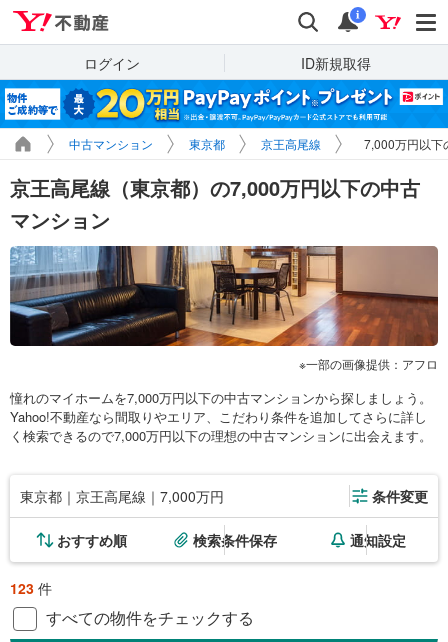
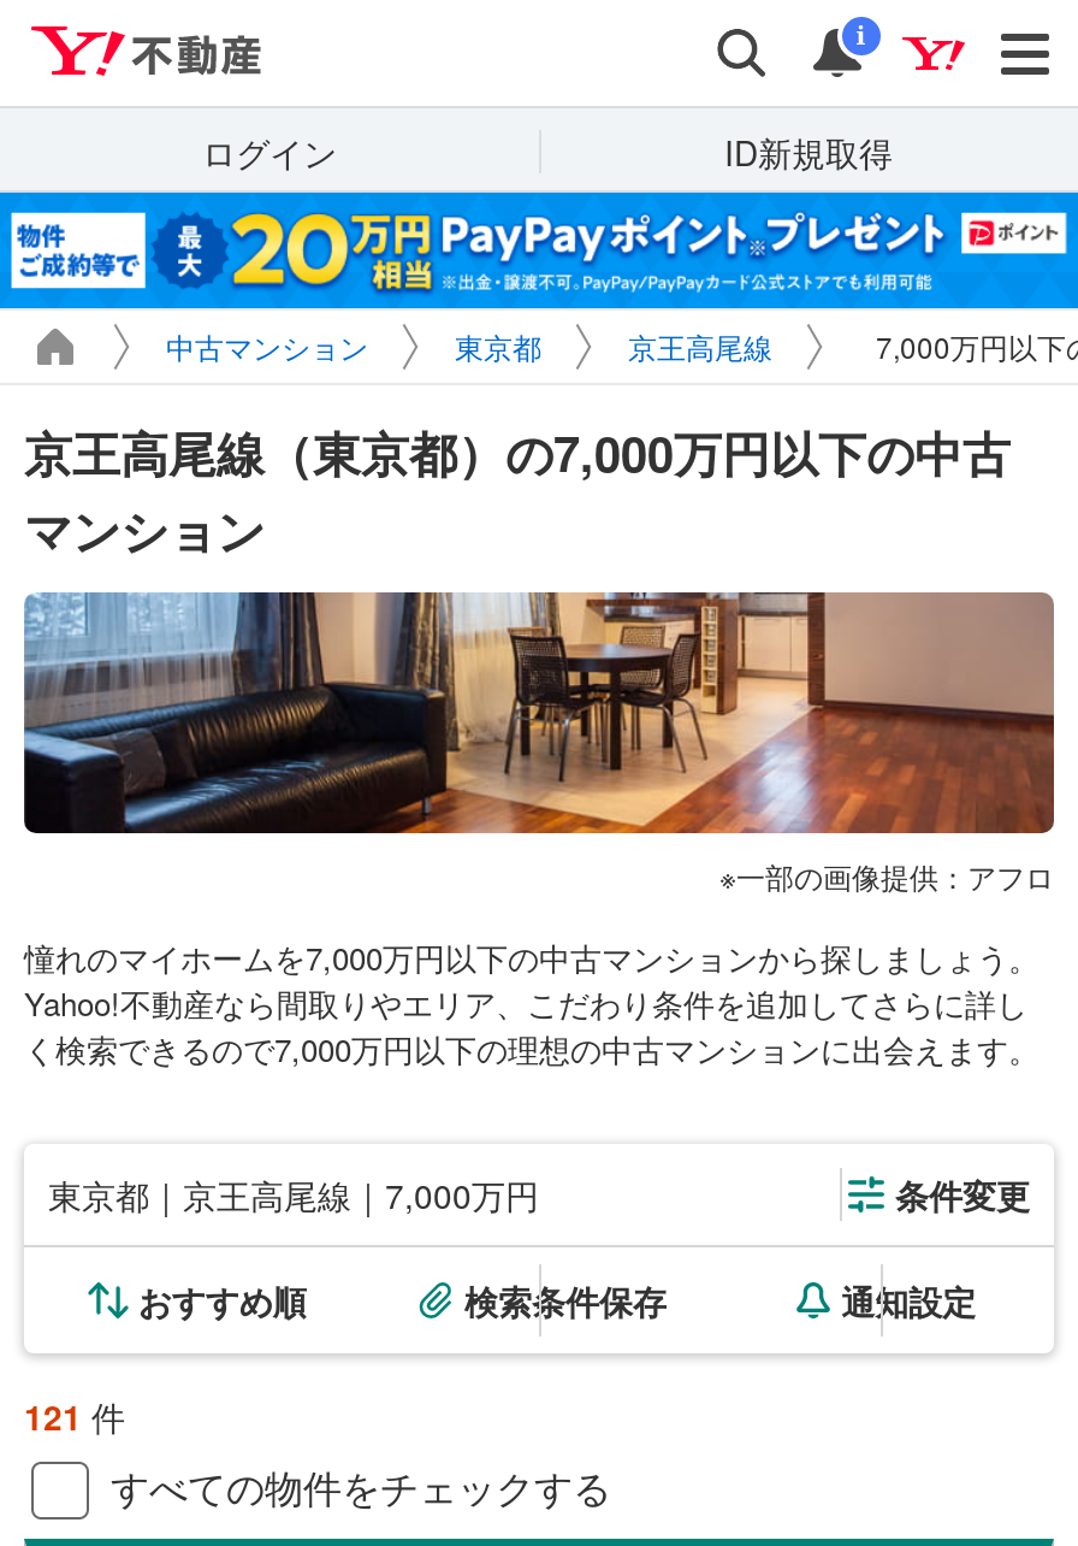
- 123件
+ 121件
